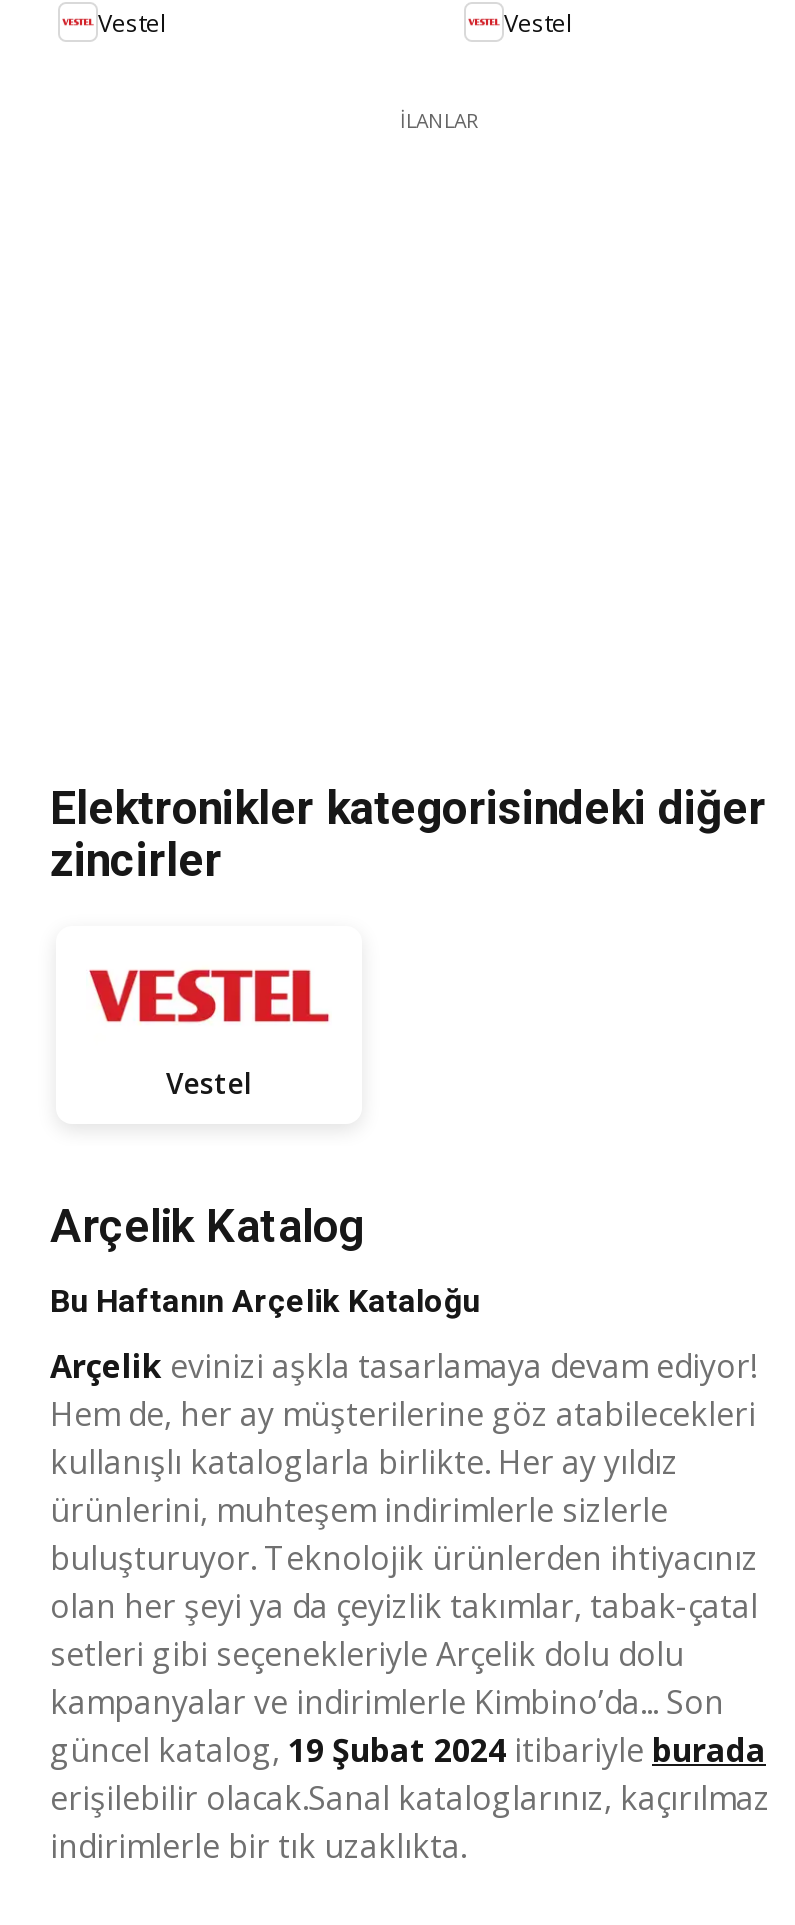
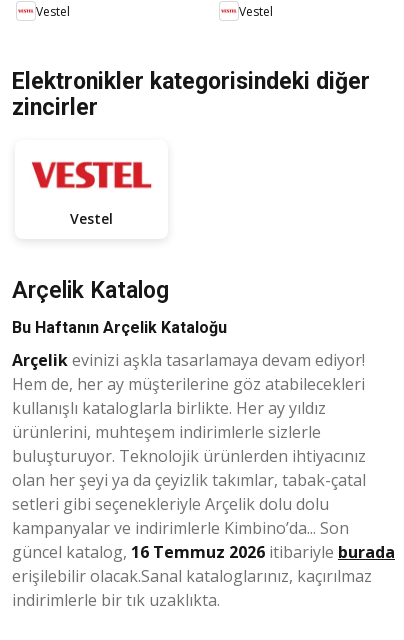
- İLANLAR

- güncel katalog, 19 Şubat 2024 itibariyle burada
+ güncel katalog, 16 Temmuz 2026 itibariyle burada
